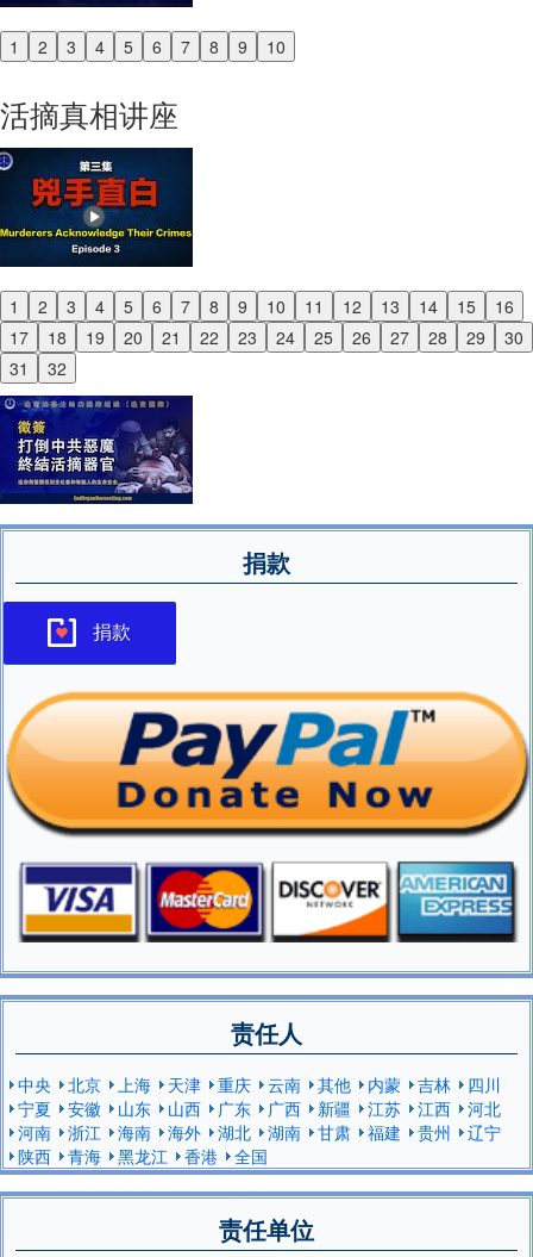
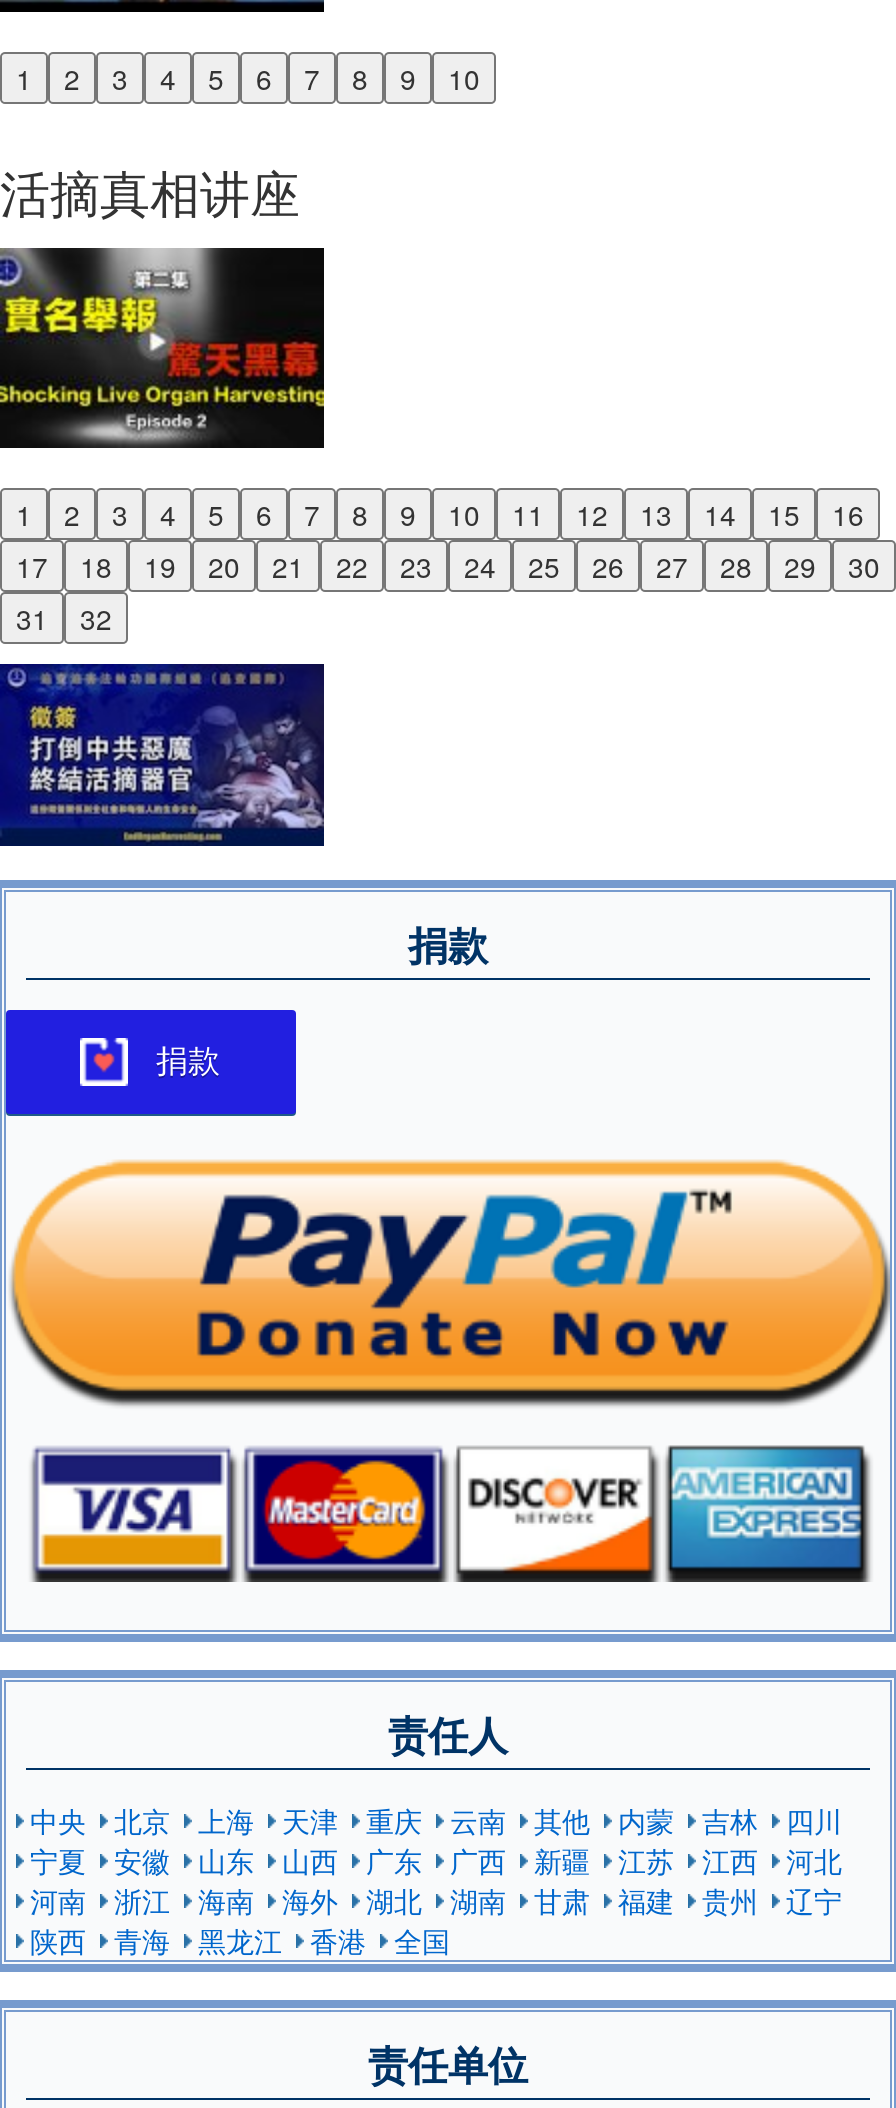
- [image]
+ [image]
